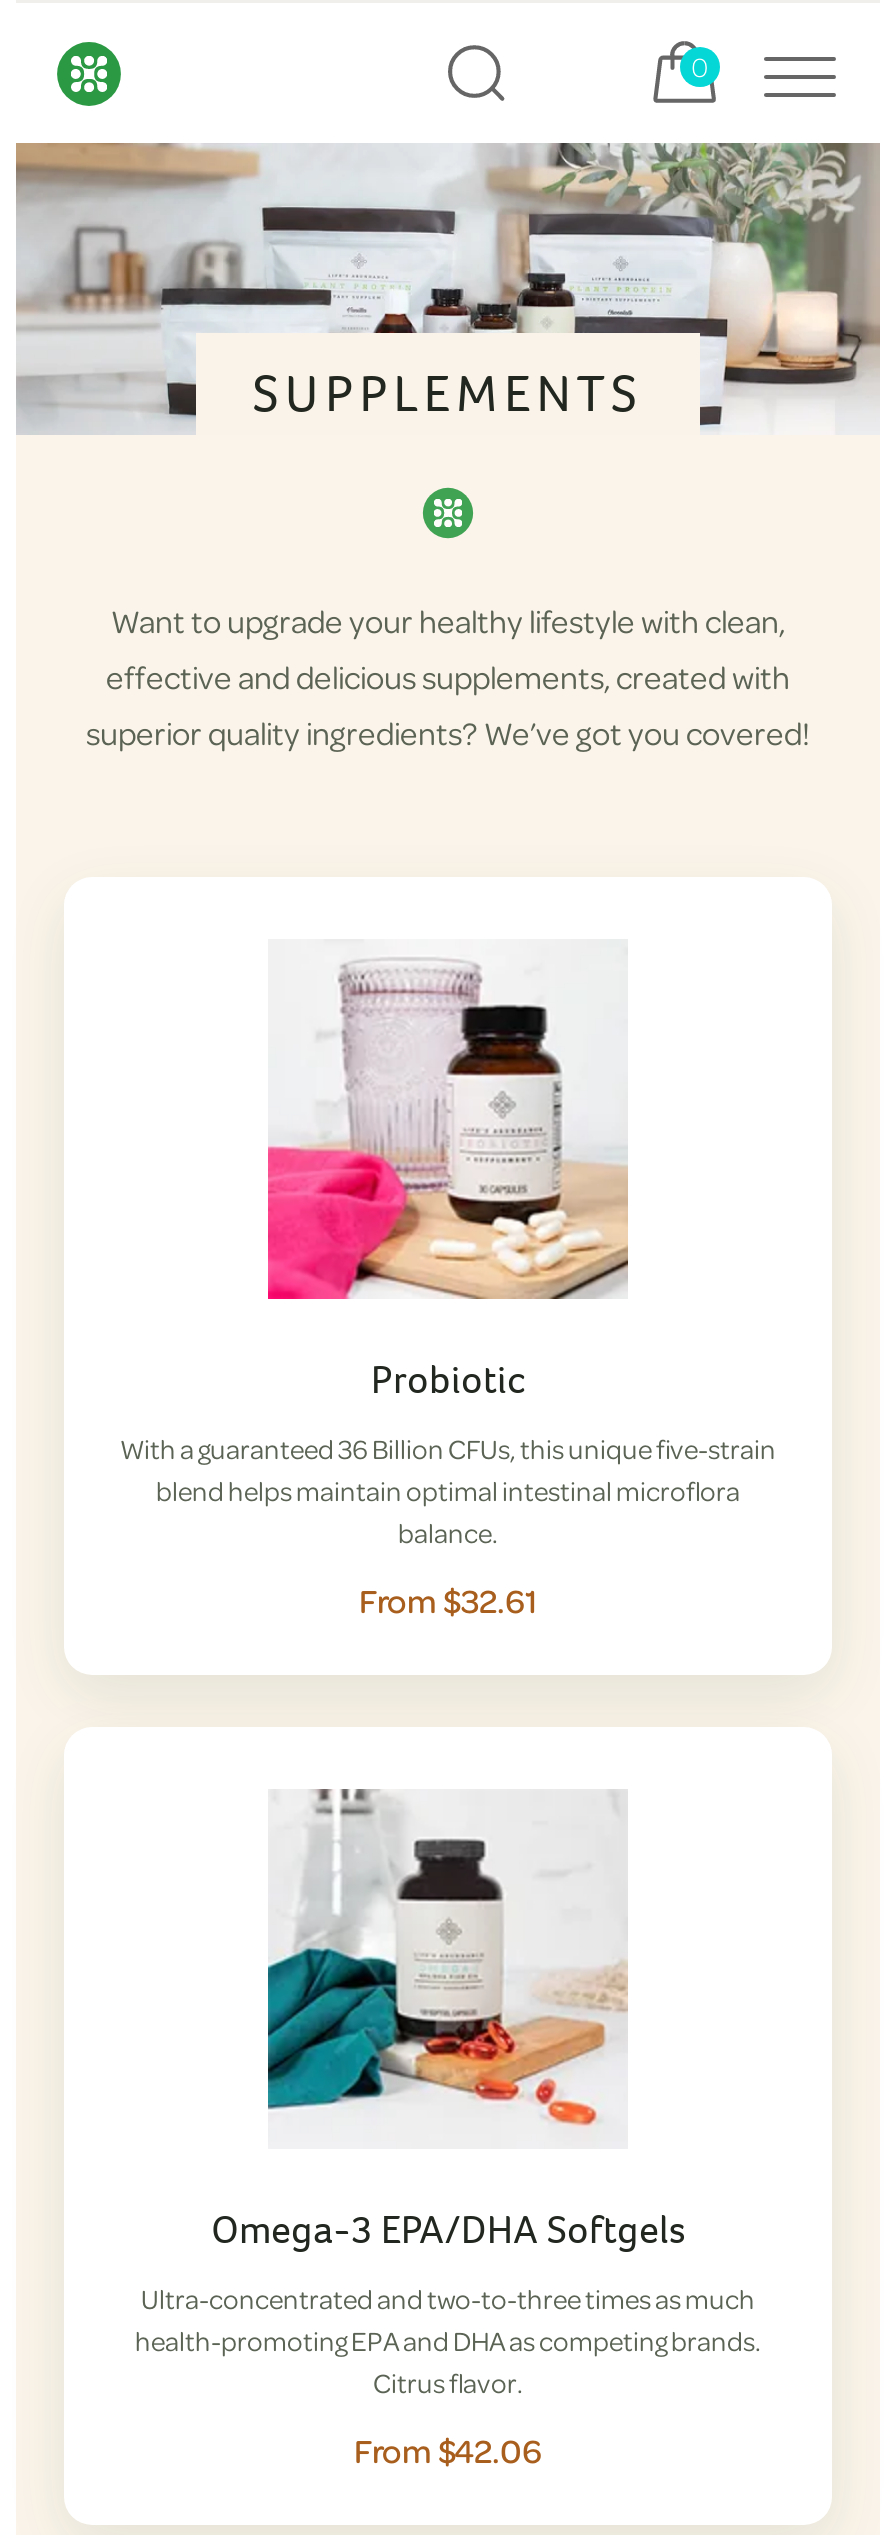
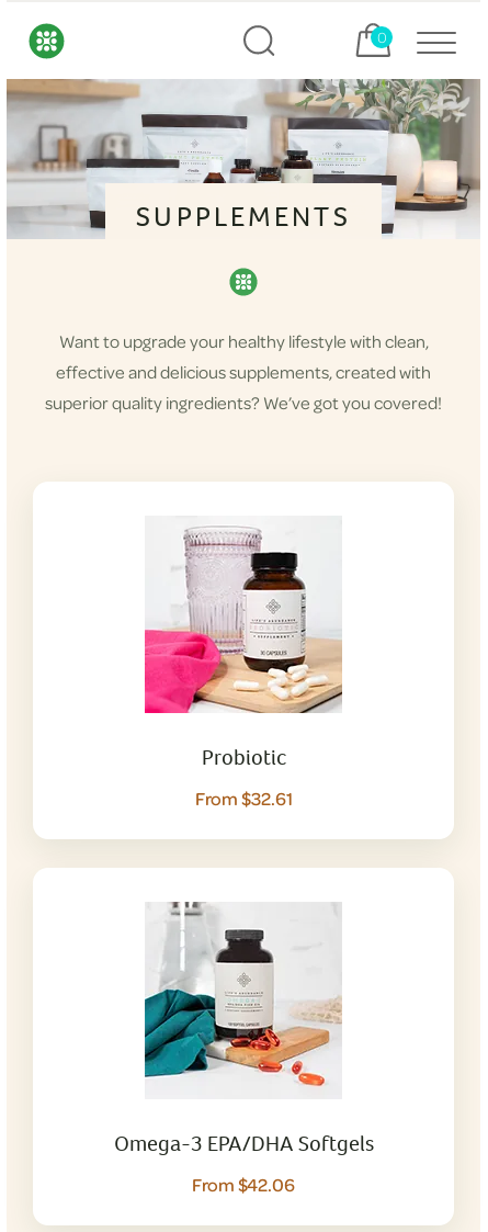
- With a guaranteed 36 Billion CFUs, this unique five-strain
- blend helps maintain optimal intestinal microflora
- balance.

- Ultra-concentrated and two-to-three times as much
- health-promoting EPA and DHA as competing brands.
- Citrus flavor.
